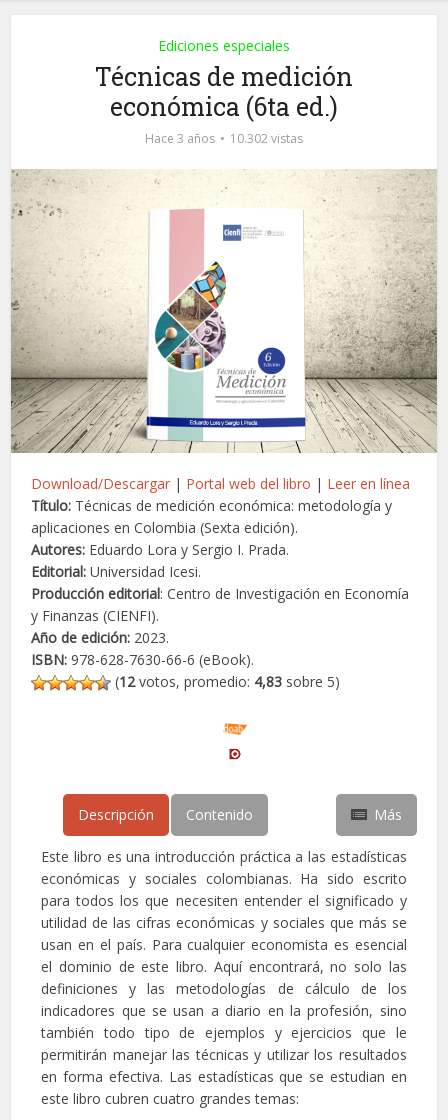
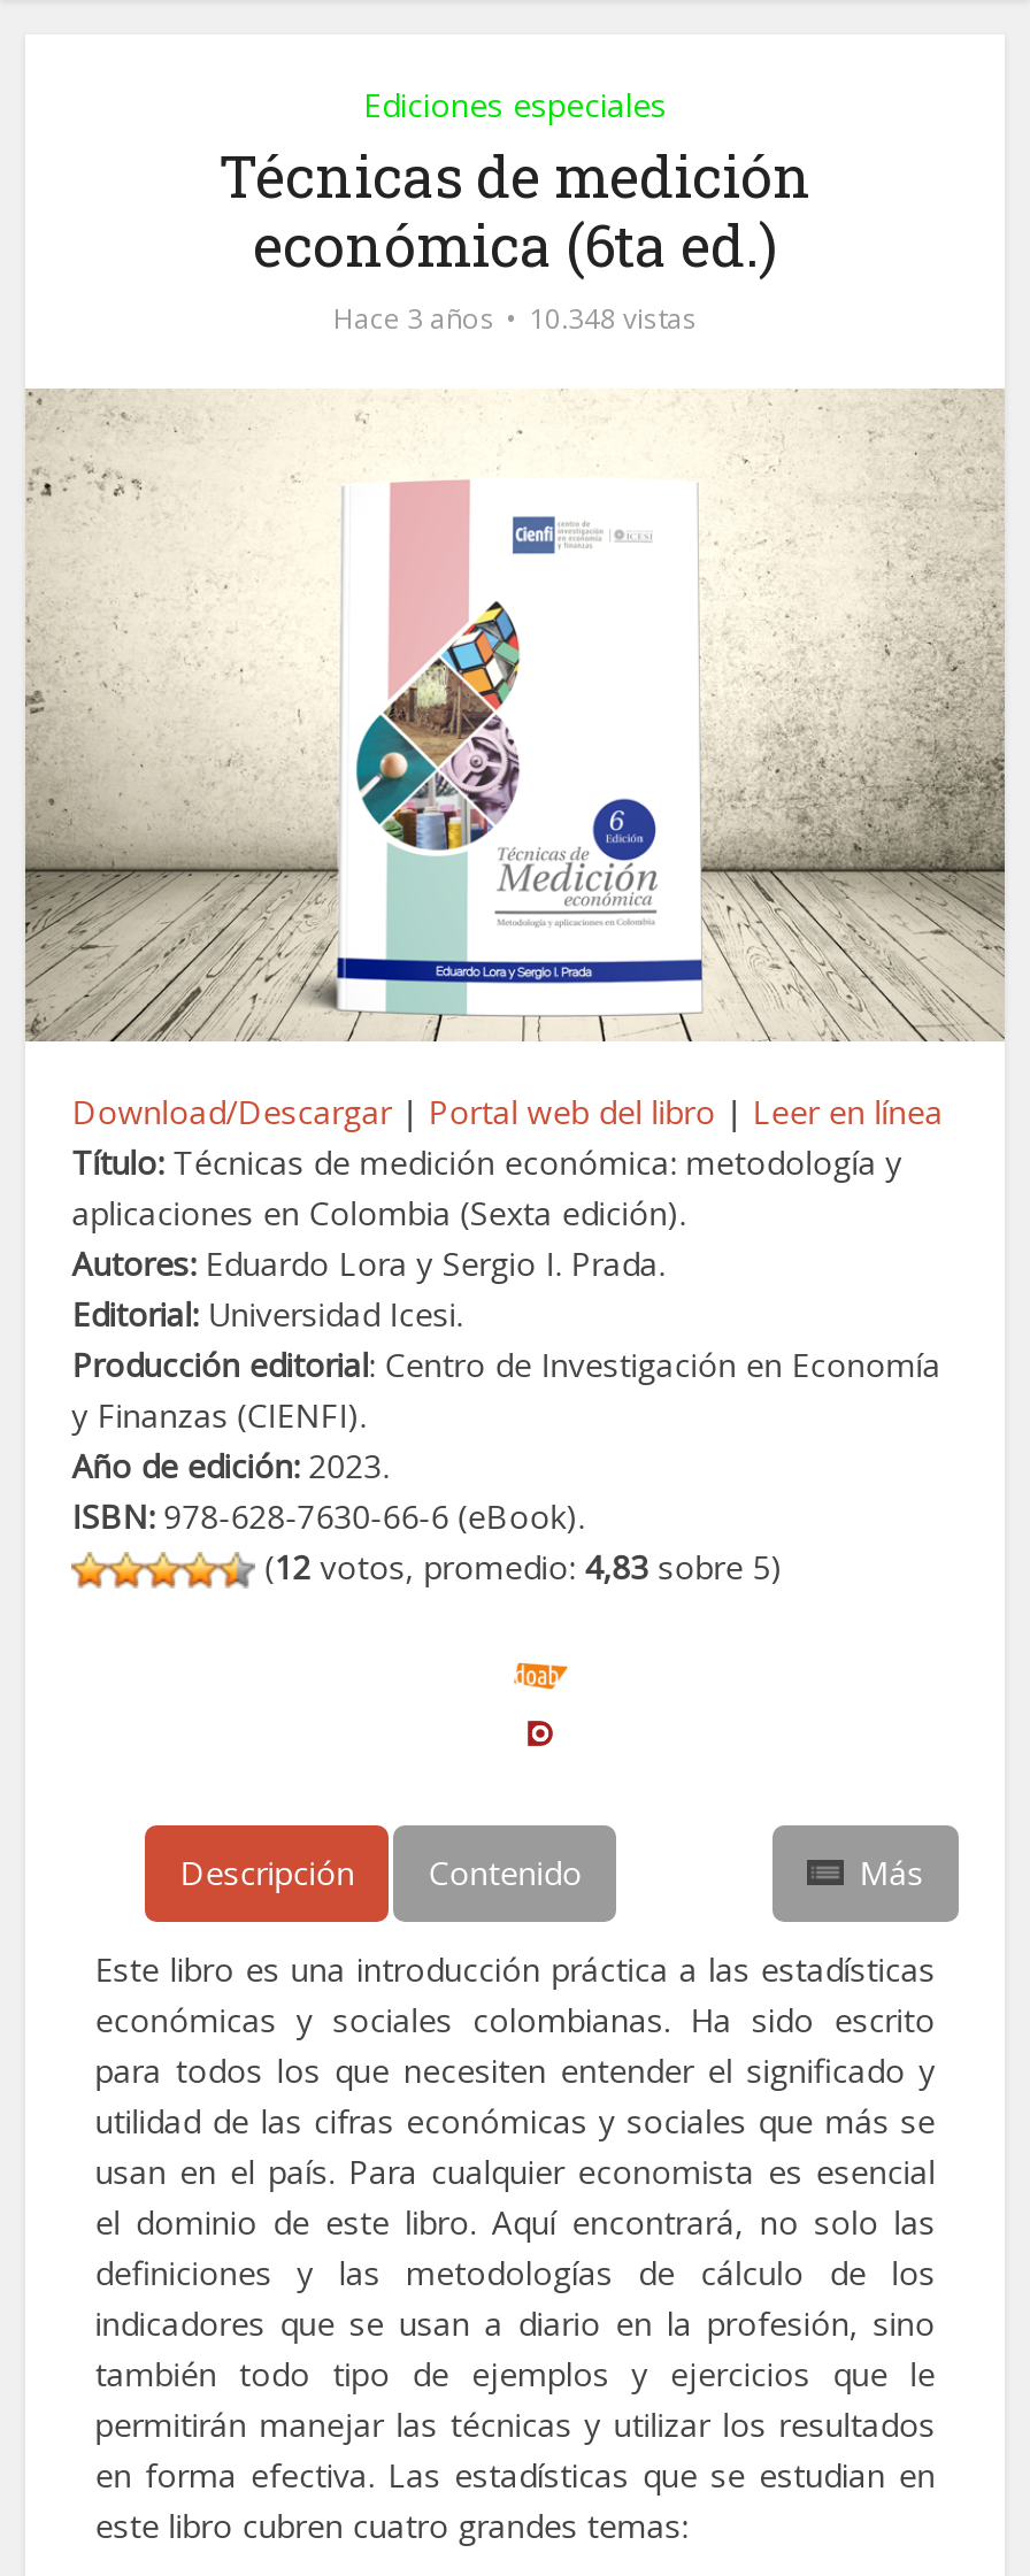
- Hace 3 años 10.302 vistas
+ Hace 3 años 10.348 vistas
